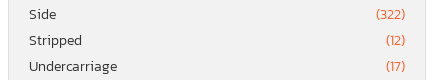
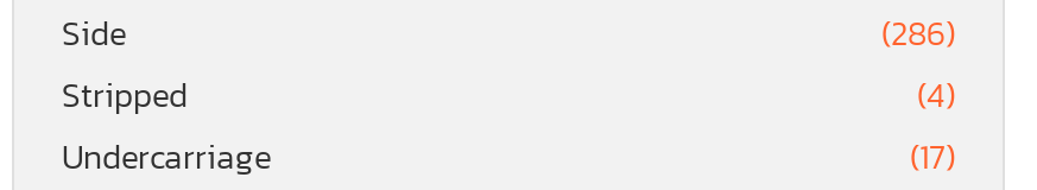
- (322)
+ (286)

- (12)
+ (4)
